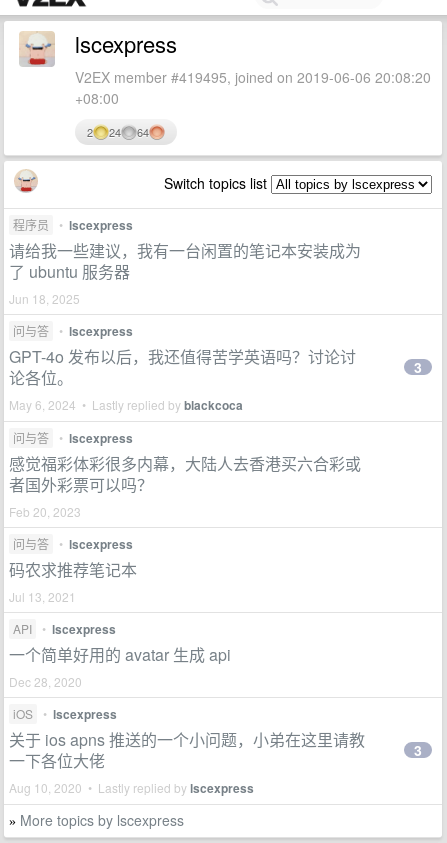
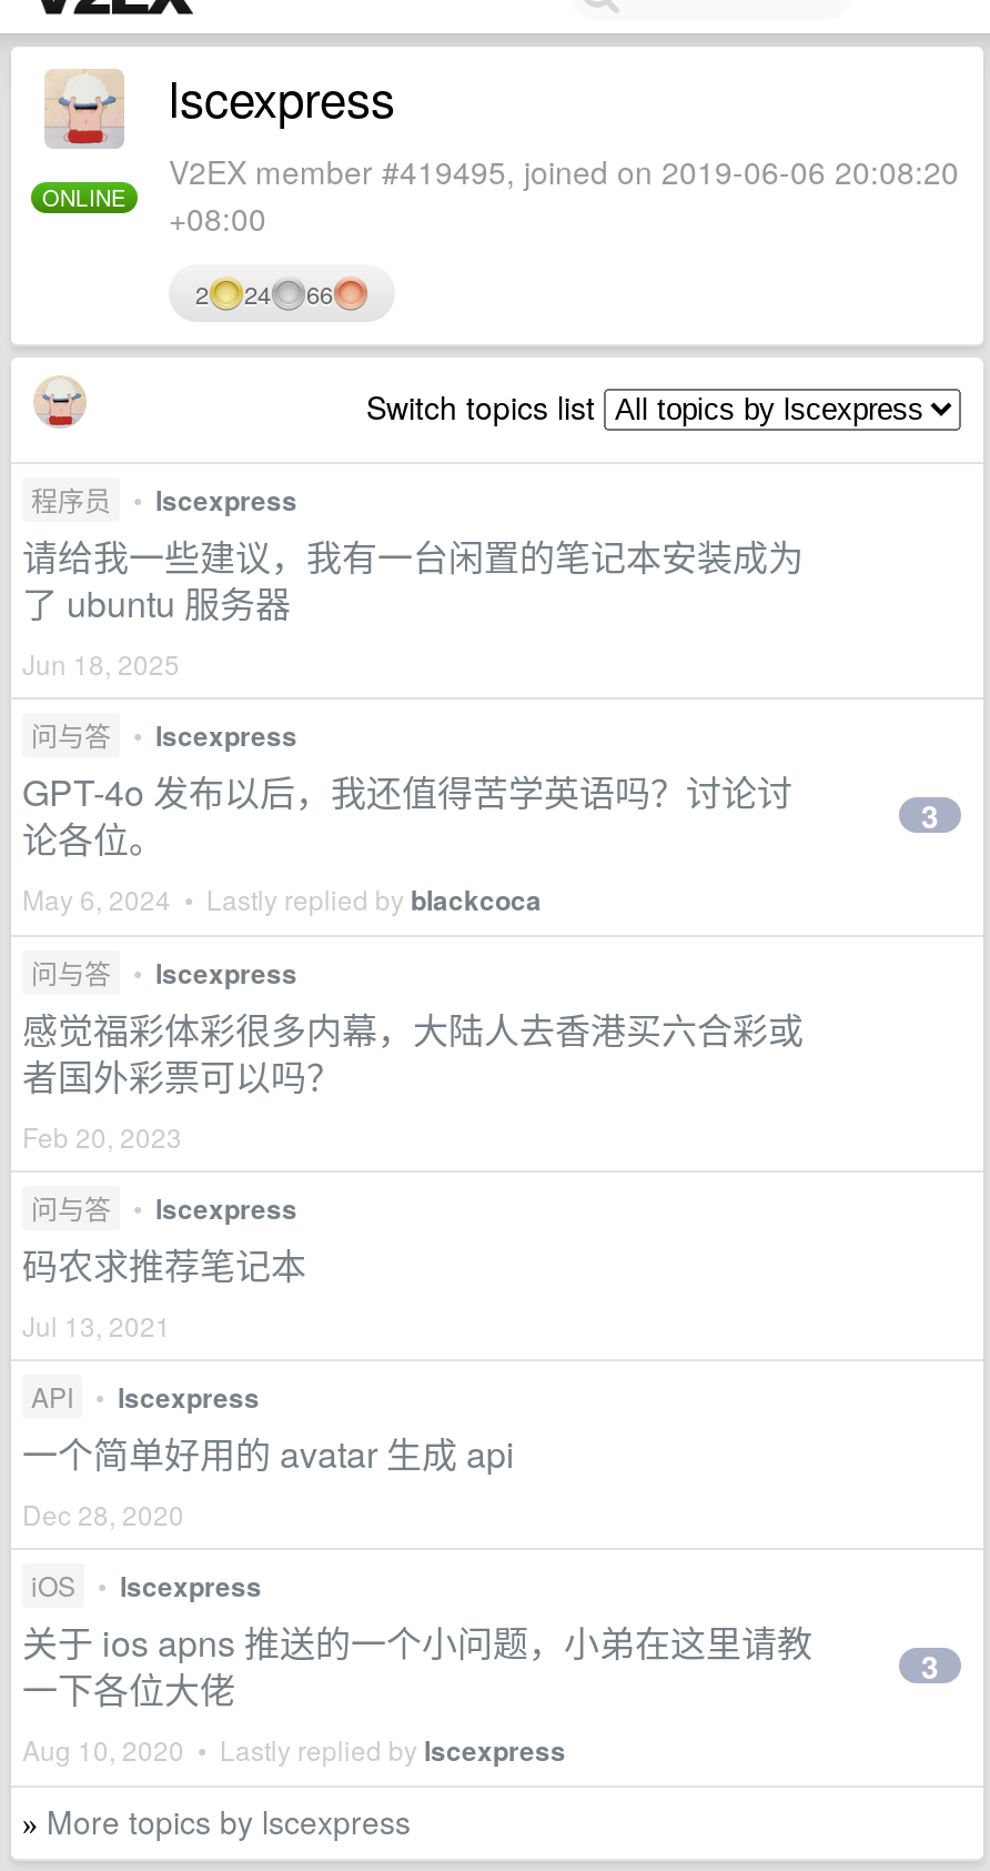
+ ONLINE

- 2 24 64
+ 2 24 66
